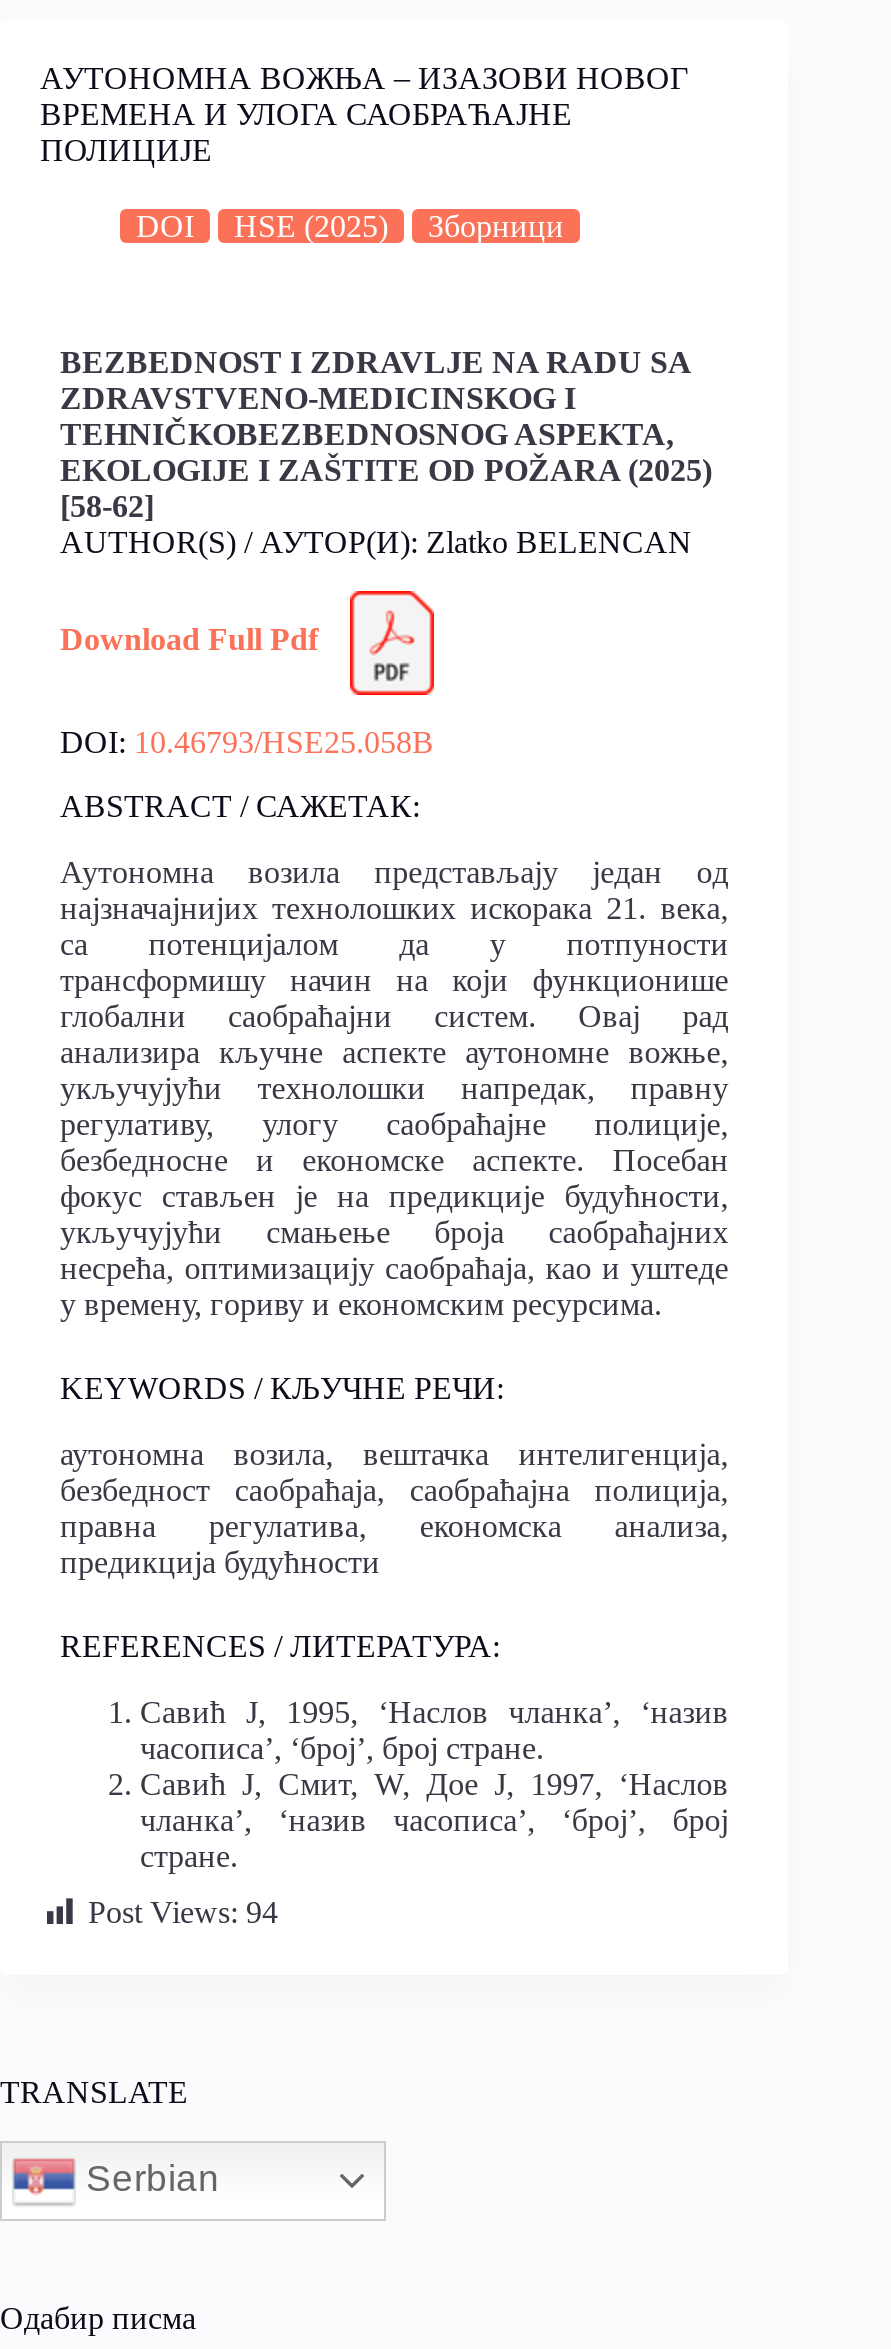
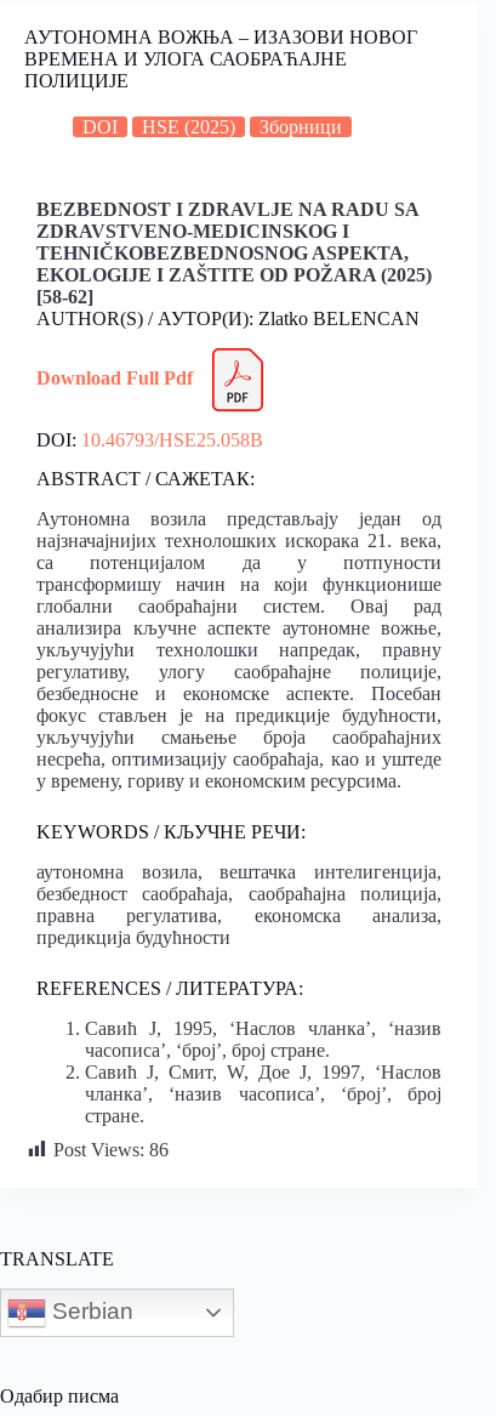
- Post Views: 94
+ Post Views: 86
